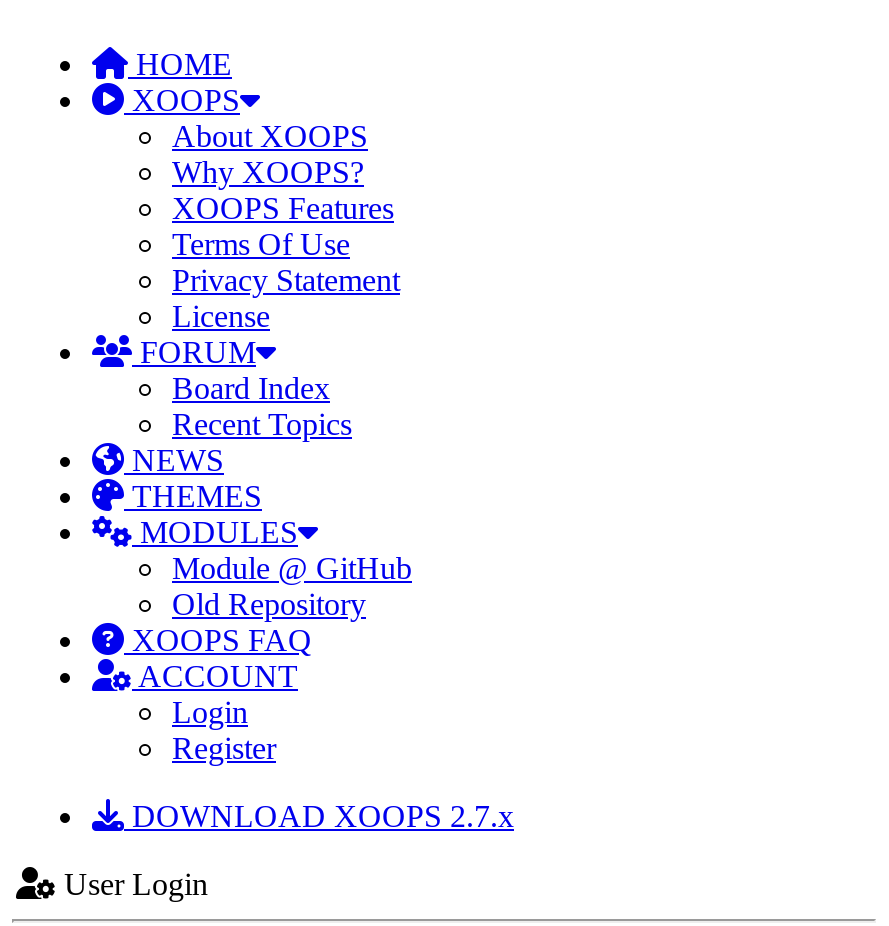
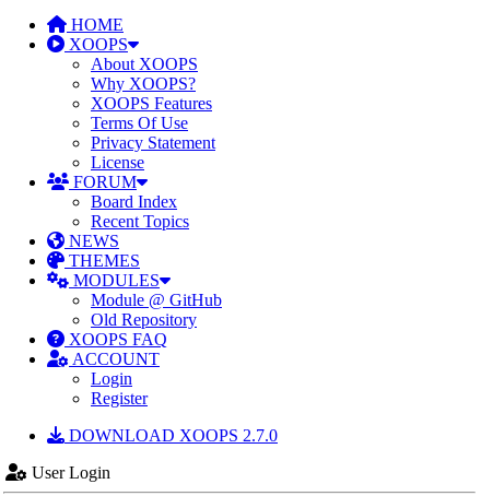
- DOWNLOAD XOOPS 2.7.x
+ DOWNLOAD XOOPS 2.7.0
